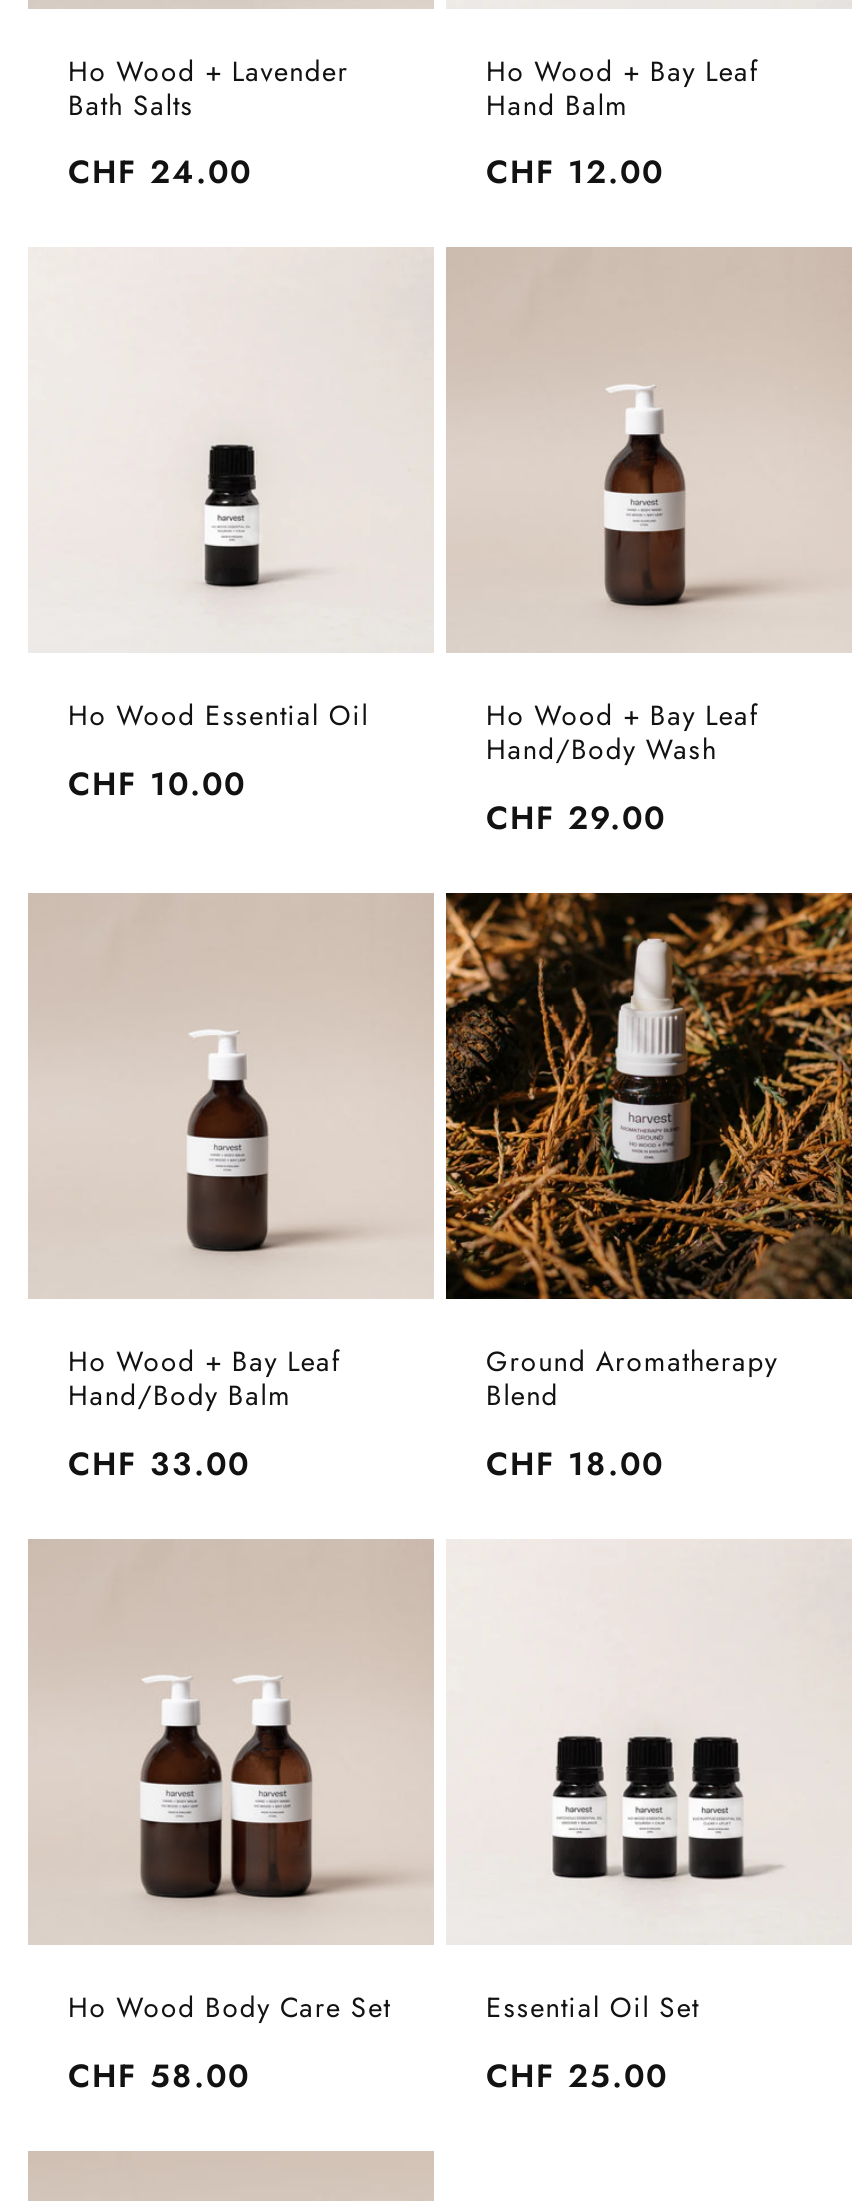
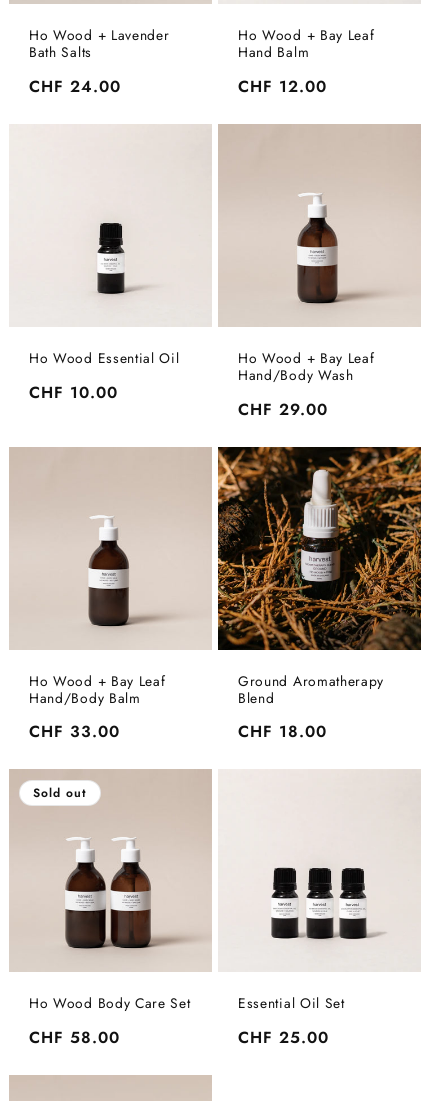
+ Sold out
